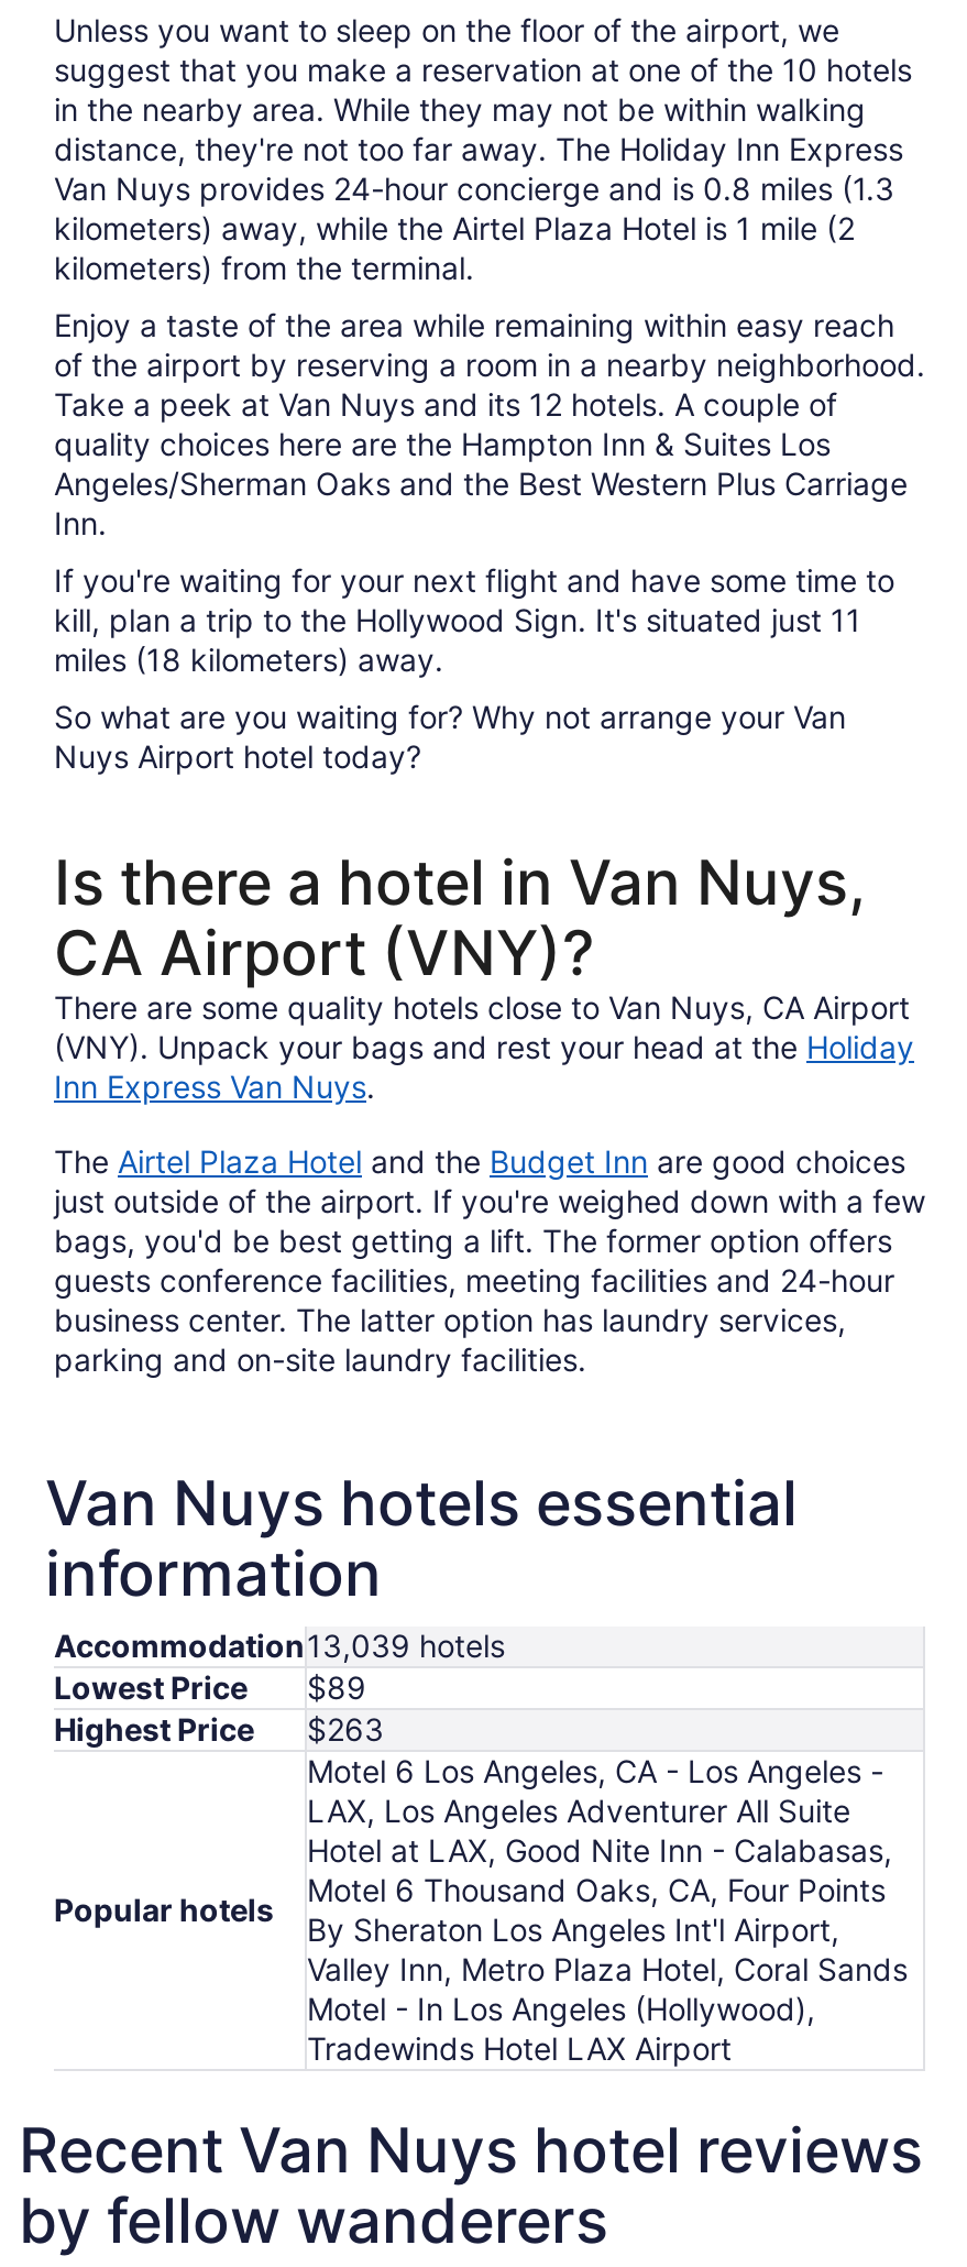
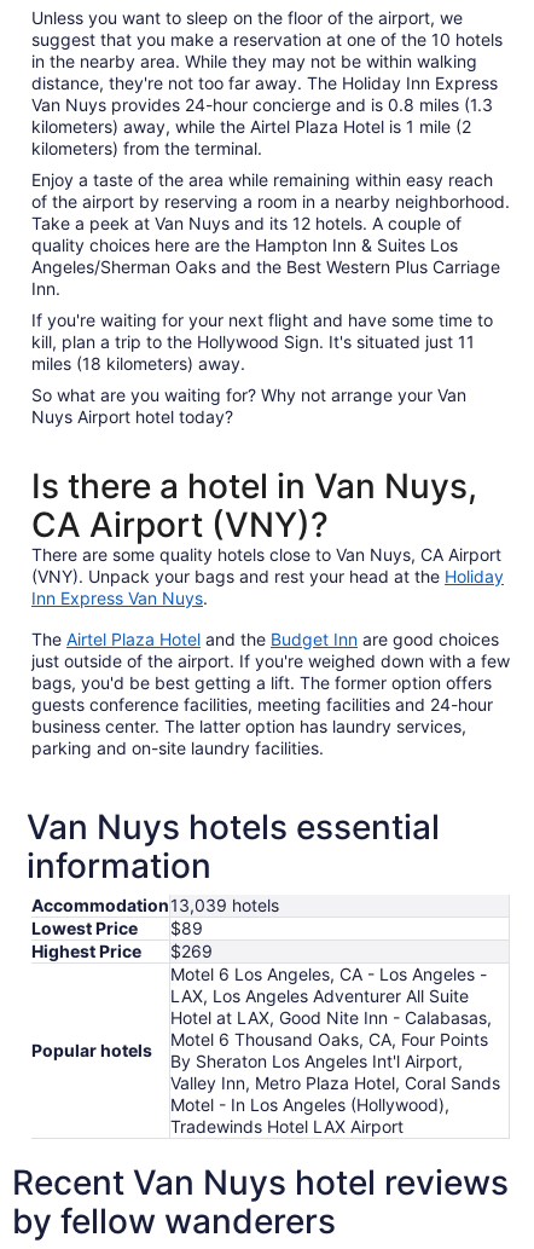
- Highest Price $263
+ Highest Price $269
